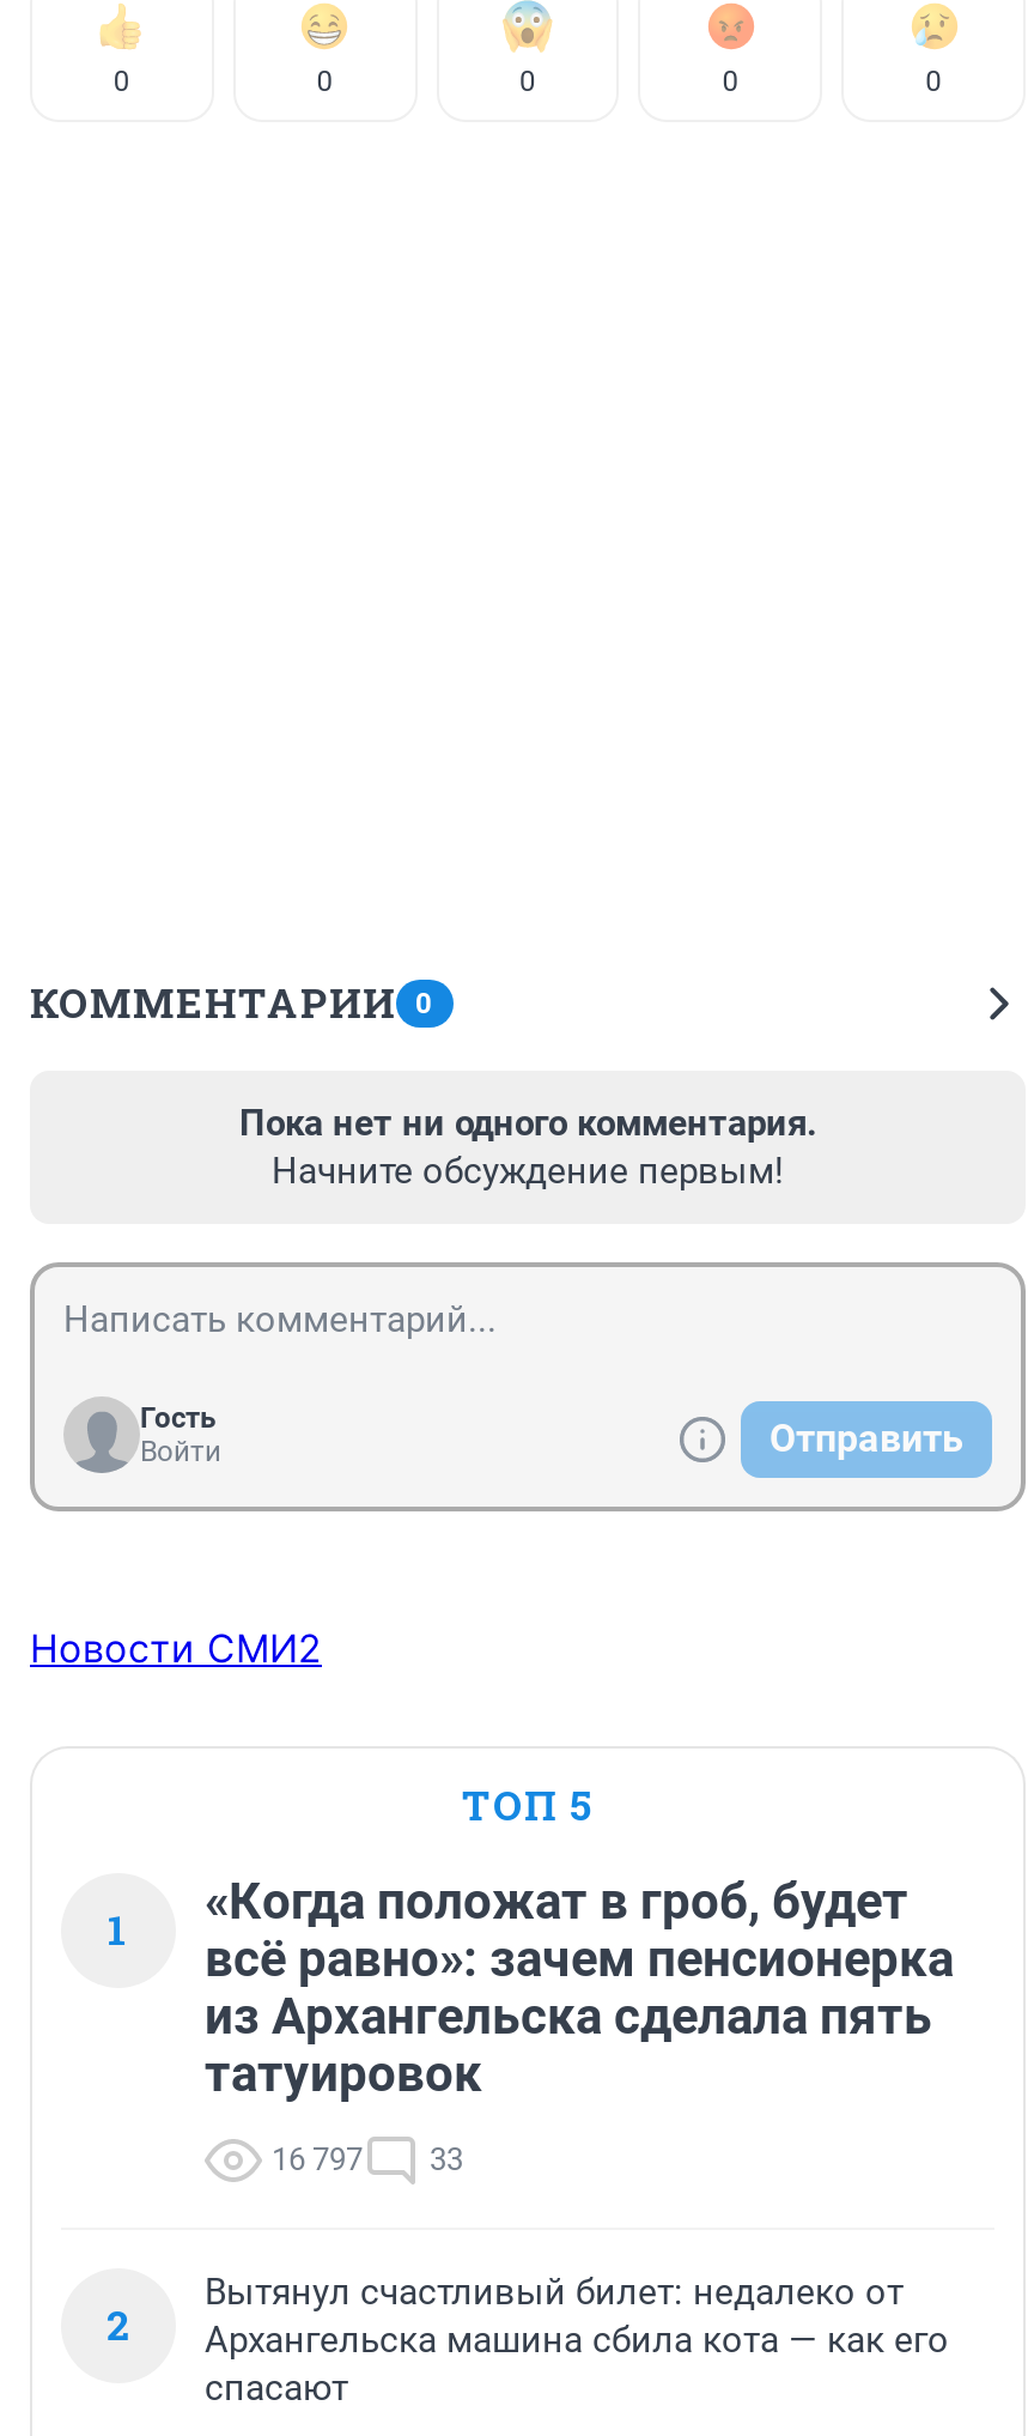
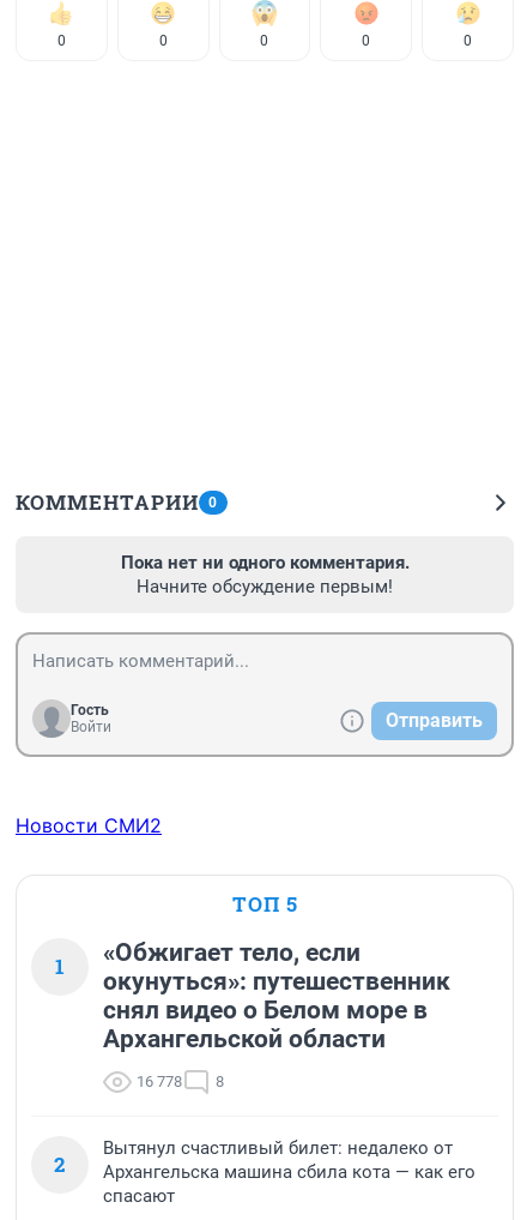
- «Когда положат в гроб, будет
- всё равно»: зачем пенсионерка
- из Архангельска сделала пять
- татуировок
+ «Обжигает тело, если
+ окунуться»: путешественник
+ снял видео о Белом море в
+ Архангельской области

- 16 797
- 33
+ 16 778
+ 8
